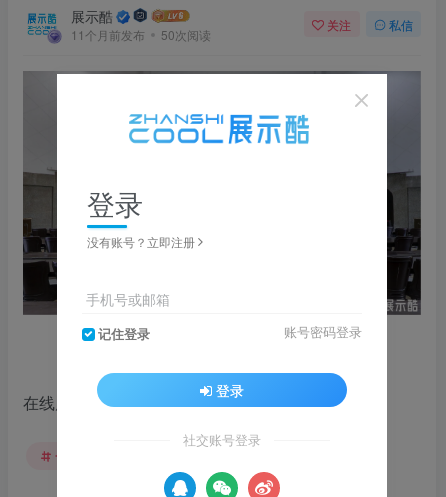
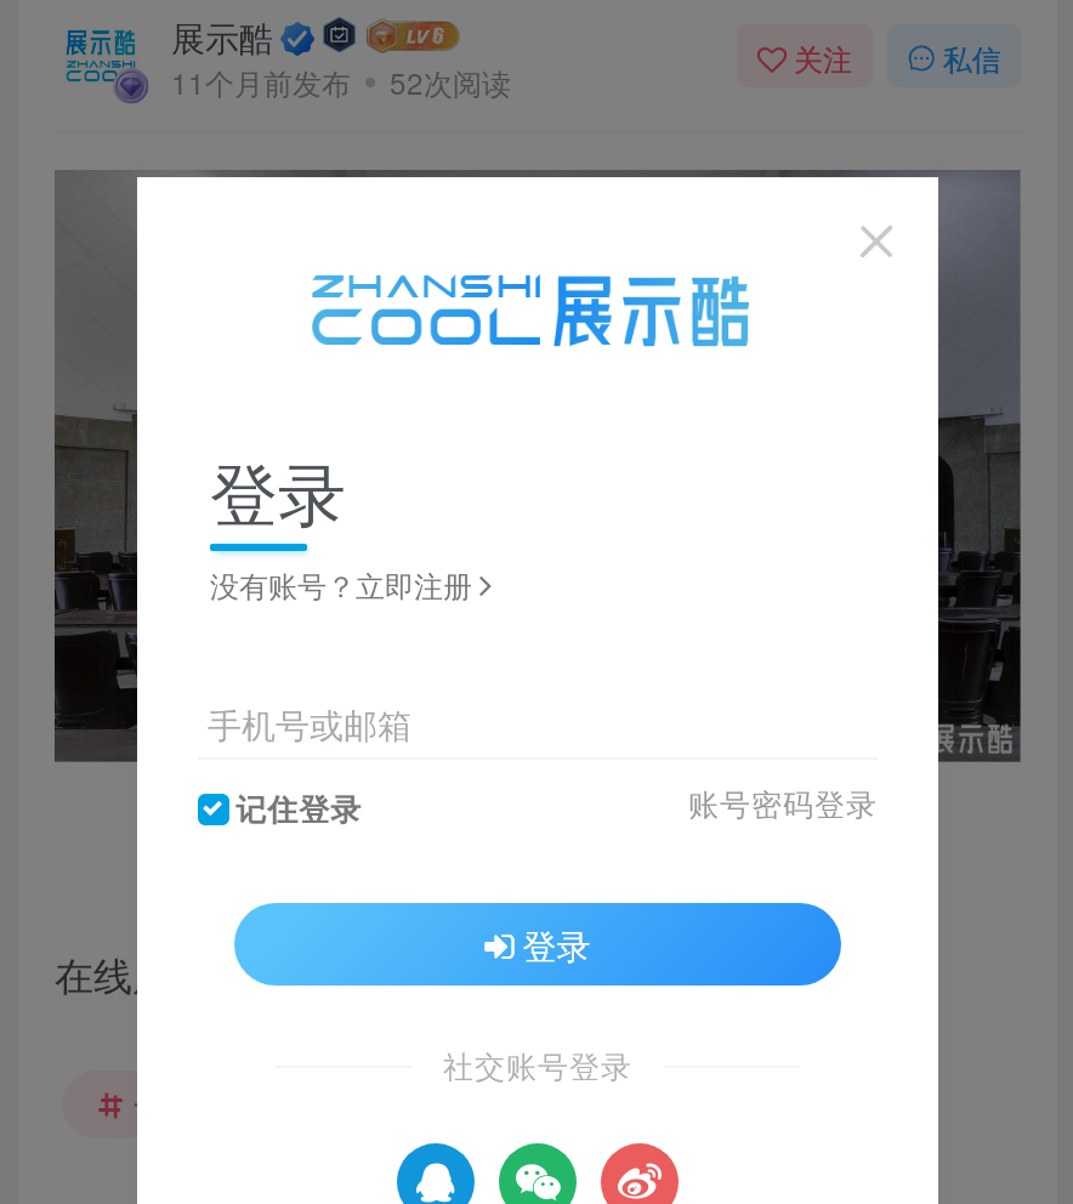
- 11个月前发布 50次阅读
+ 11个月前发布 52次阅读
